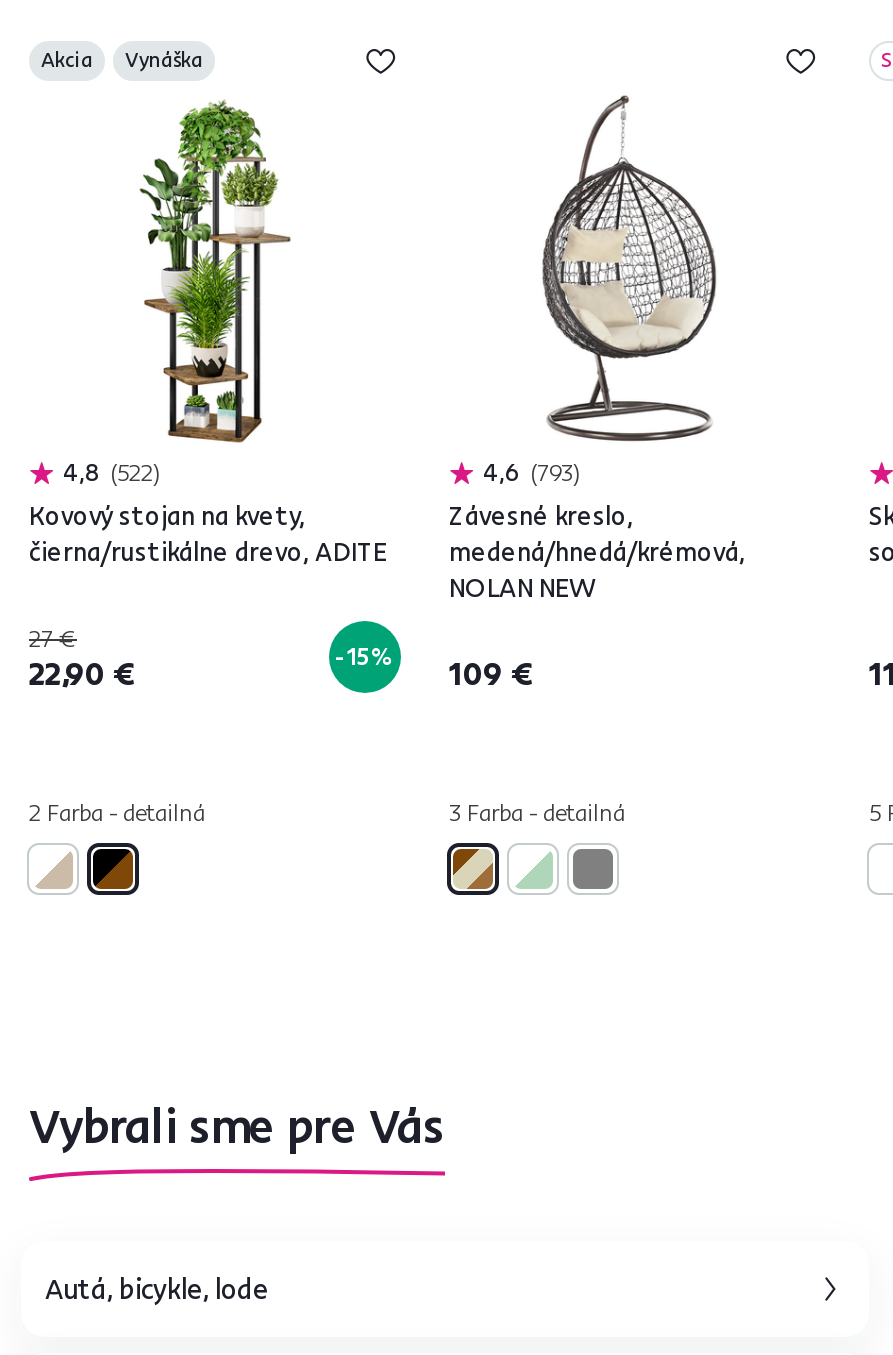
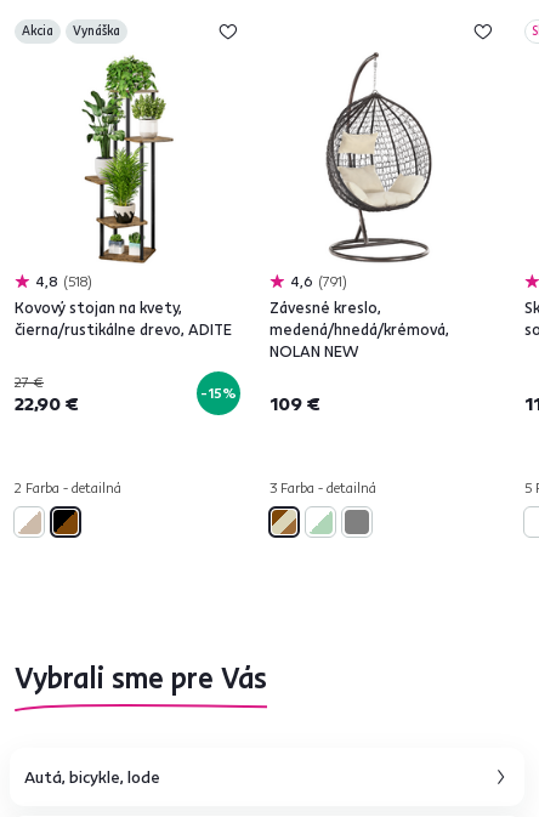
- 4,8 522
+ 4,8 518

- 4,6 793
+ 4,6 791
